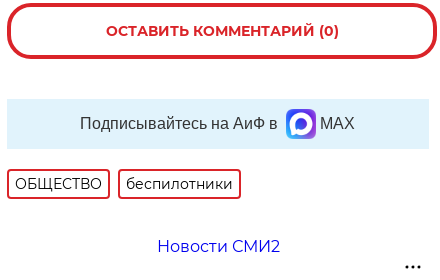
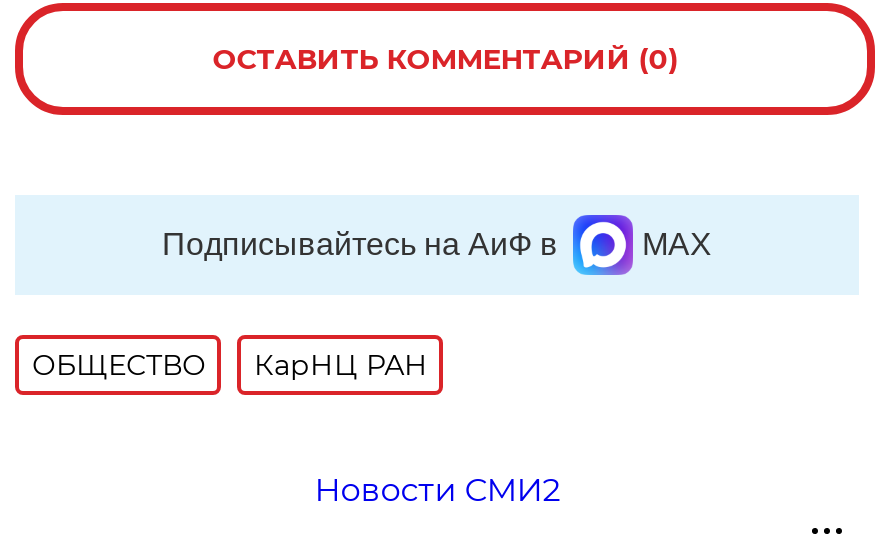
- беспилотники
+ КарНЦ РАН
